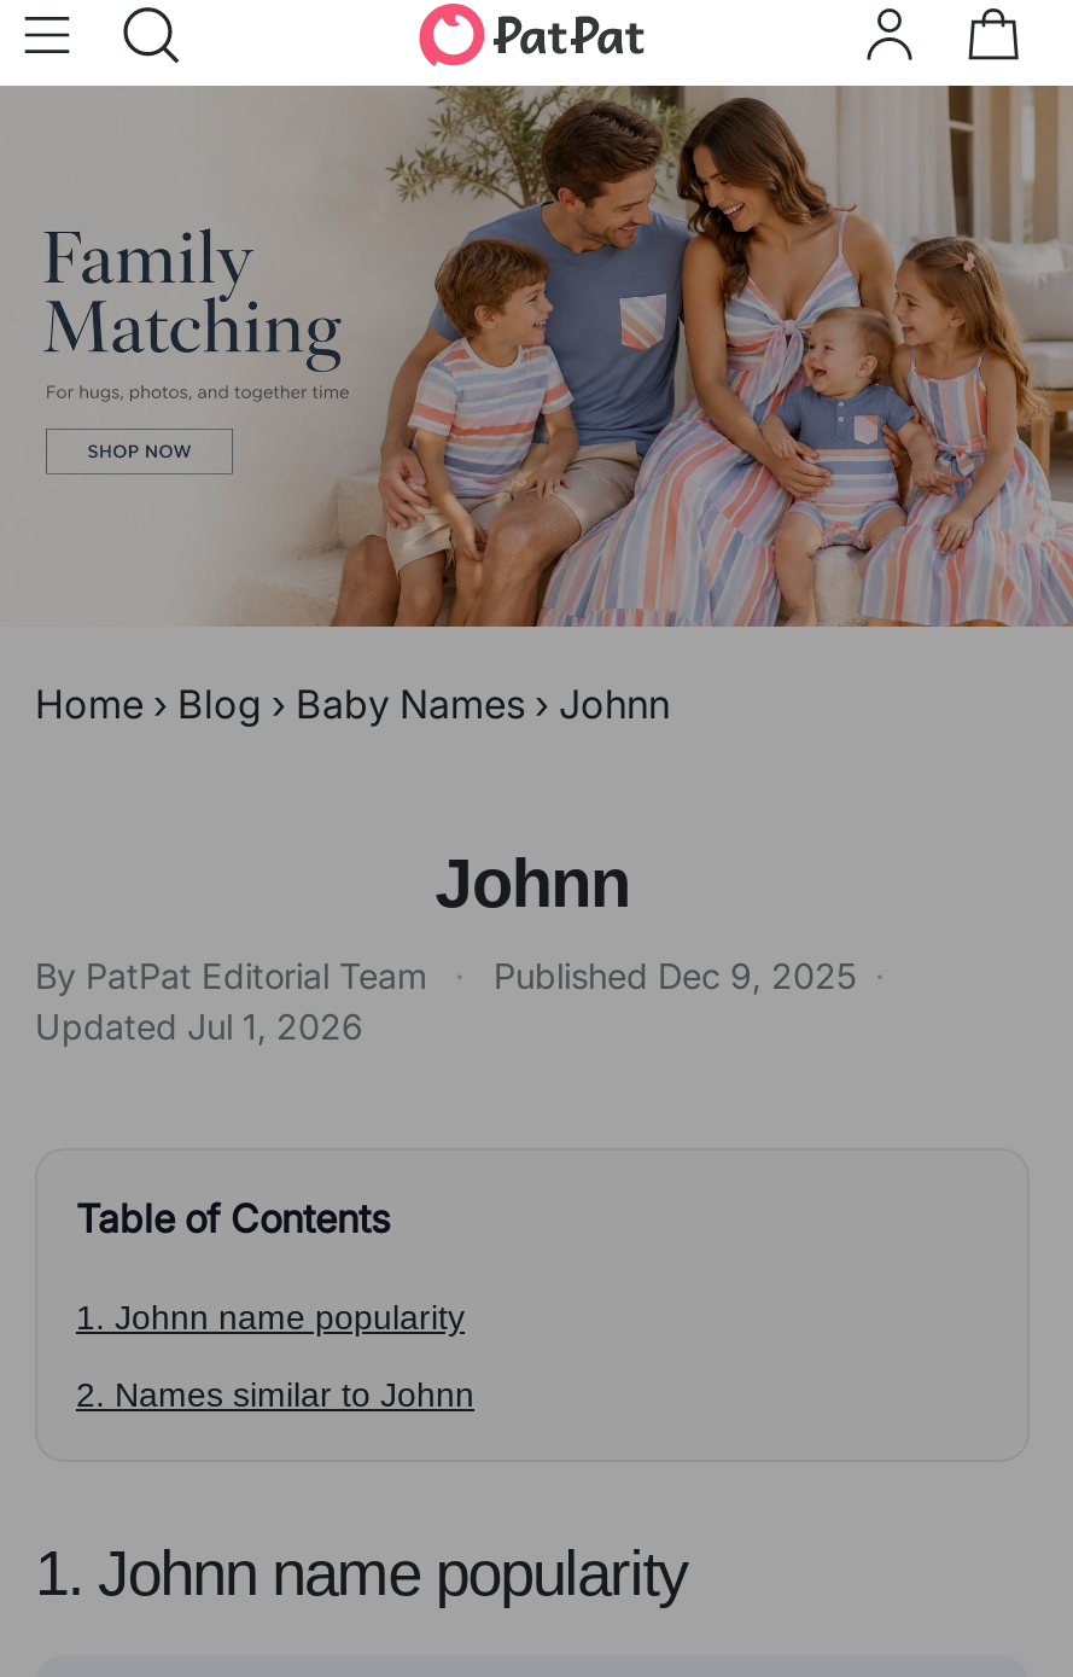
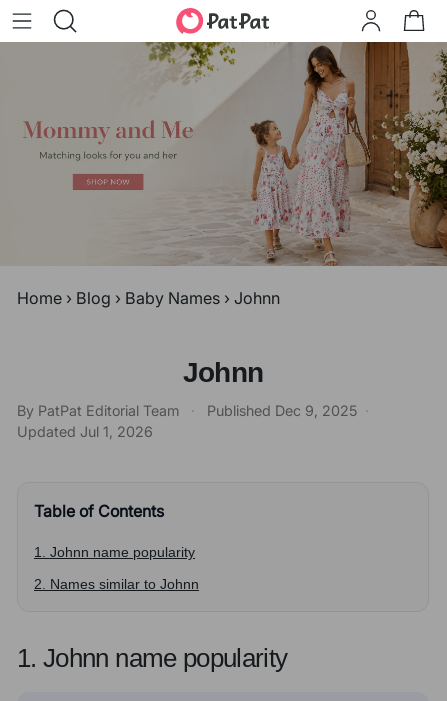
- [image]
+ [image]
